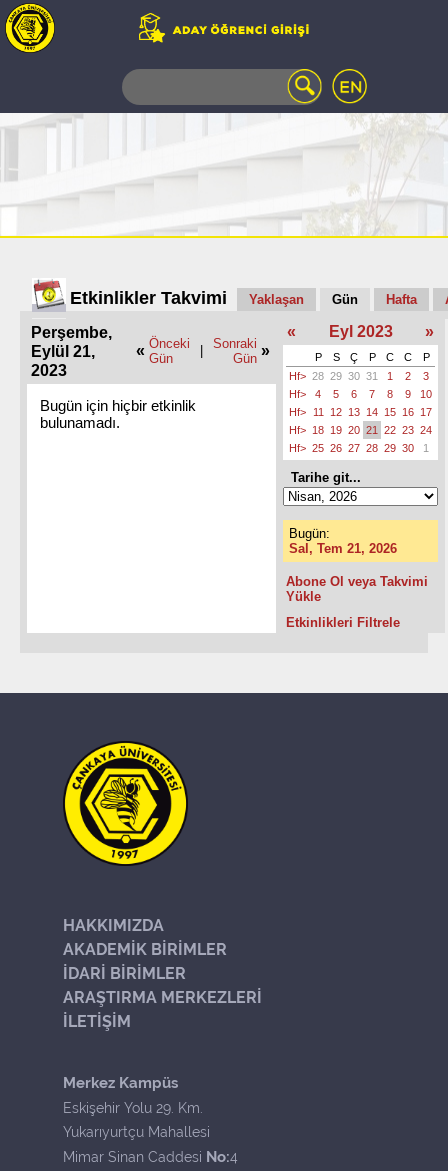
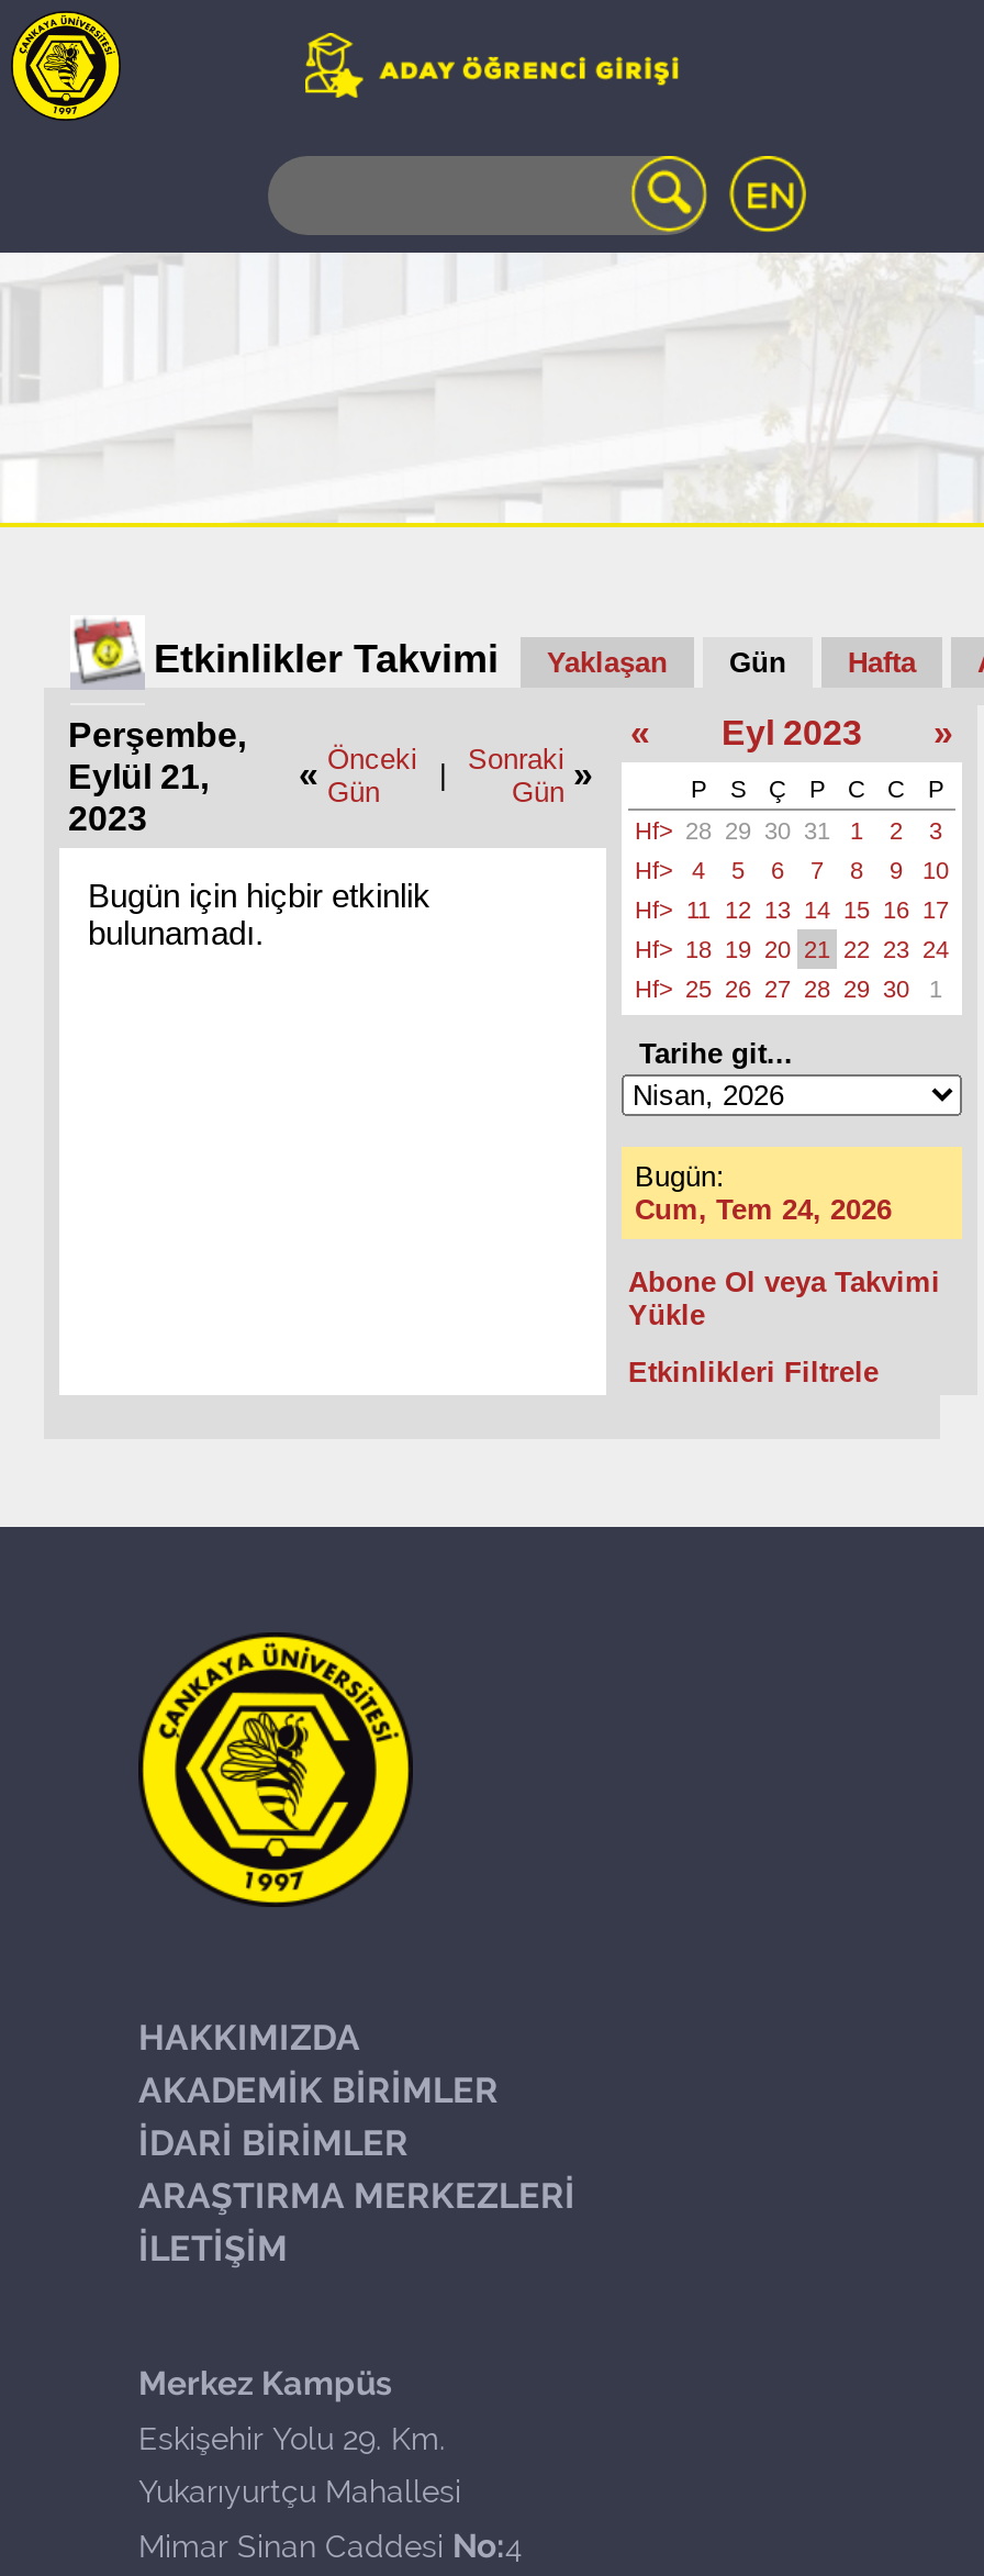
- Sal, Tem 21, 2026
+ Cum, Tem 24, 2026
